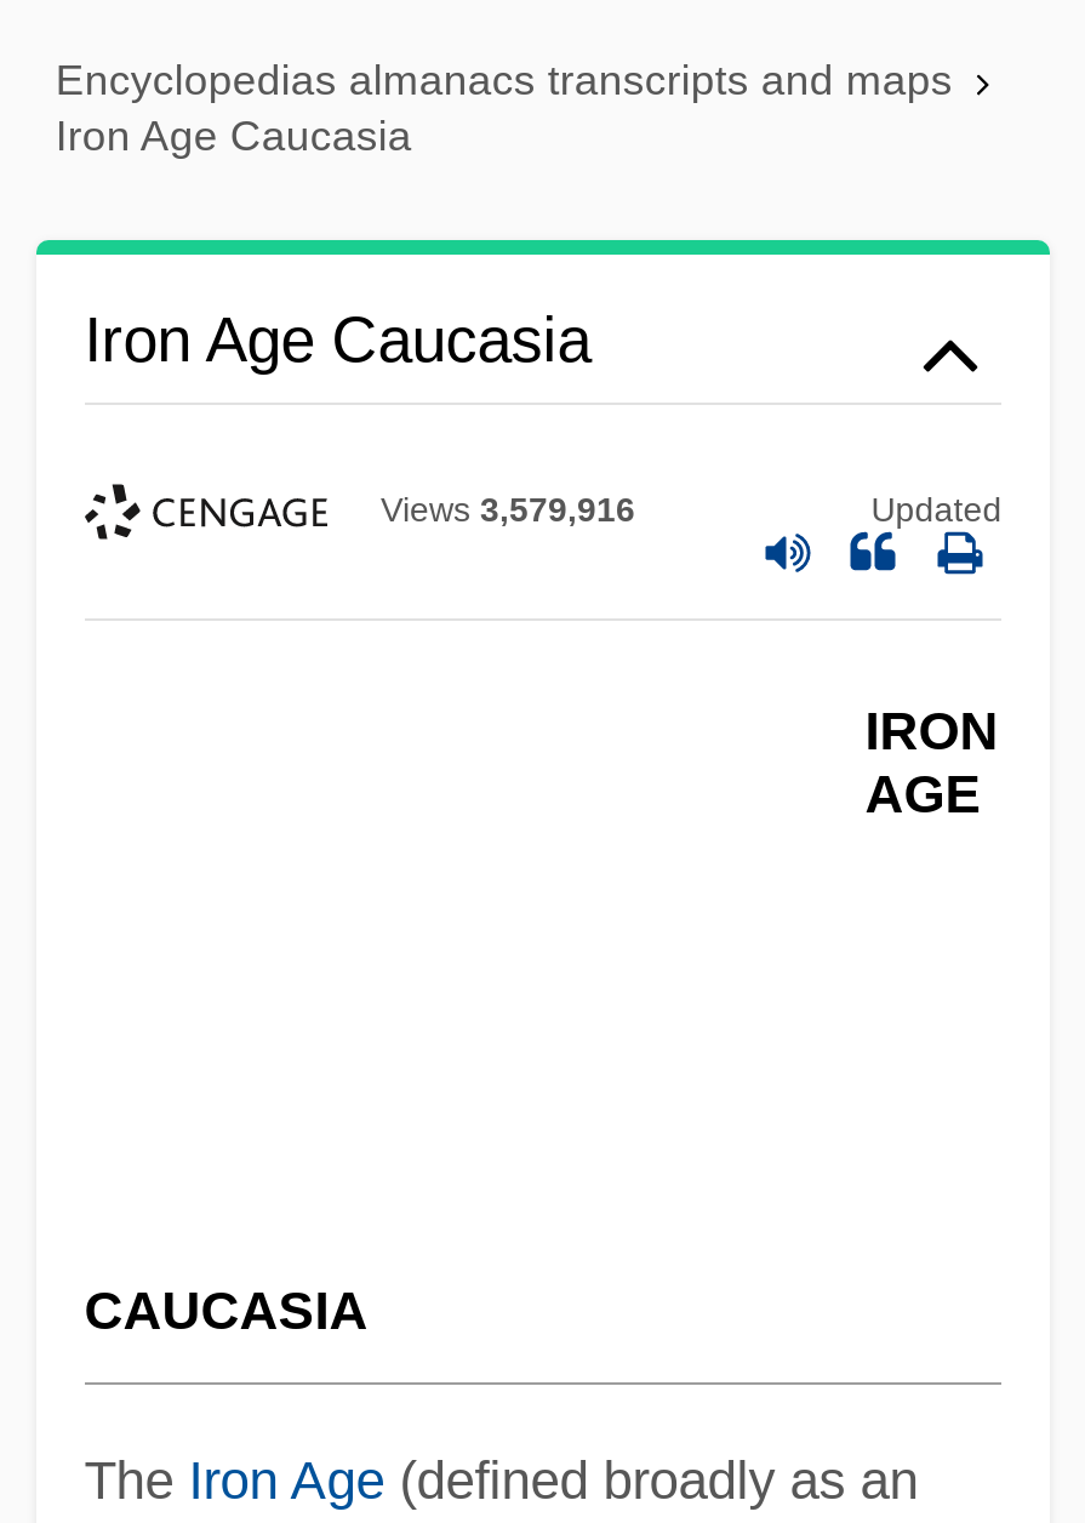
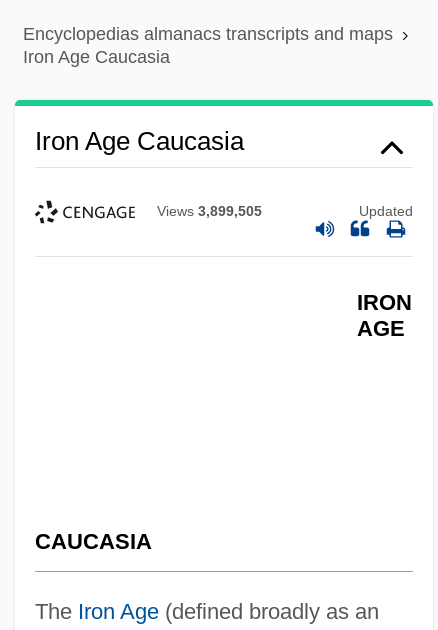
- Views 3,579,916
+ Views 3,899,505
